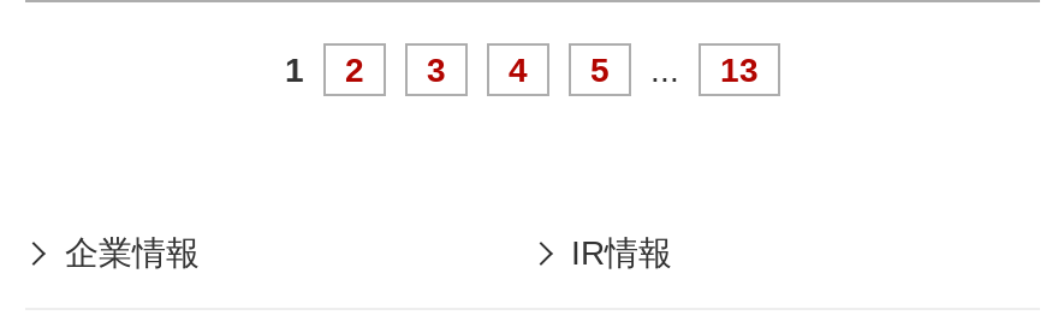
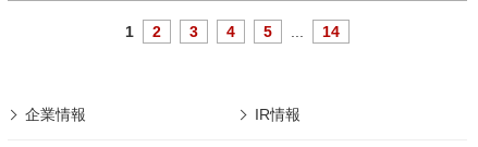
- 13
+ 14
